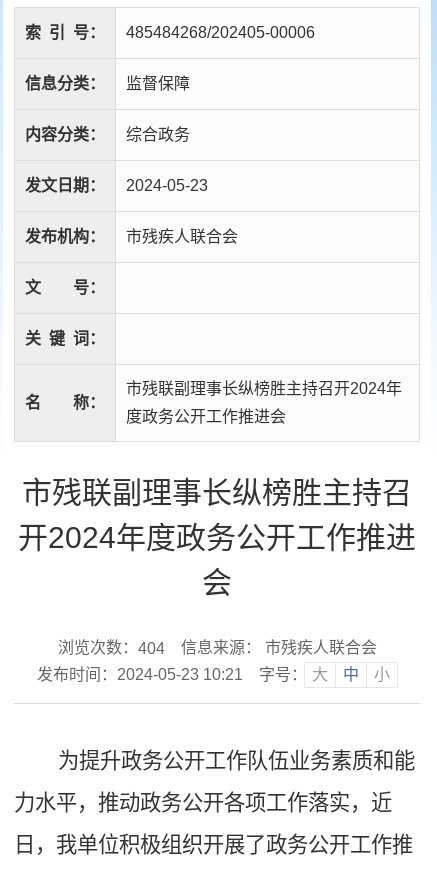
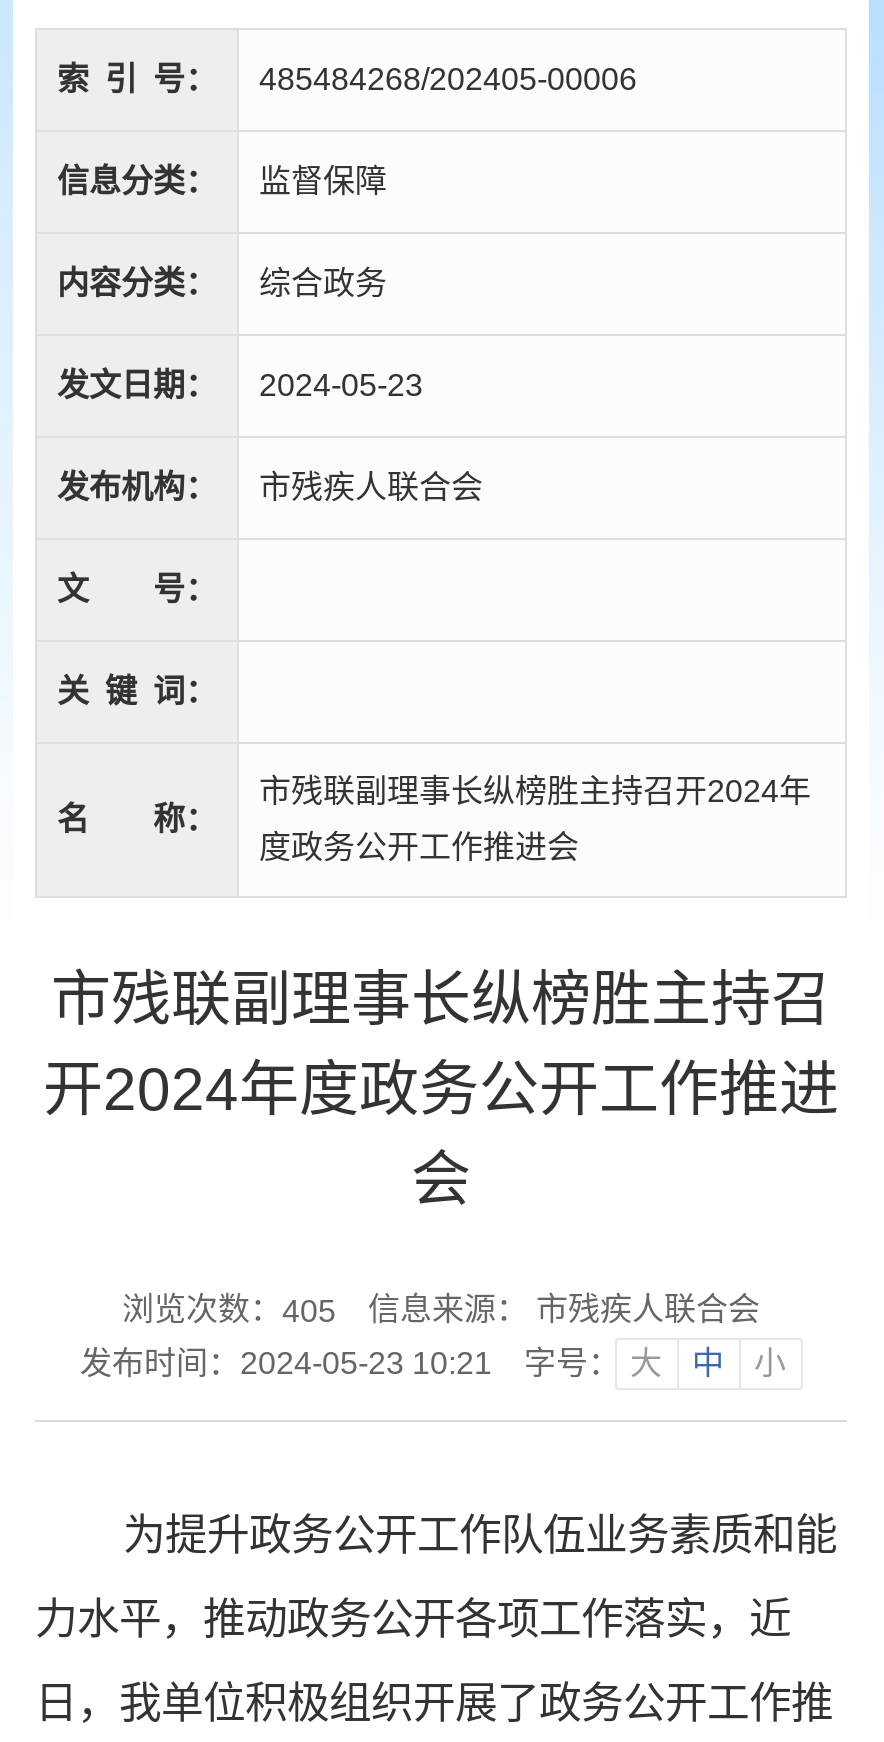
- 浏览次数：404 信息来源： 市残疾人联合会
+ 浏览次数：405 信息来源： 市残疾人联合会
